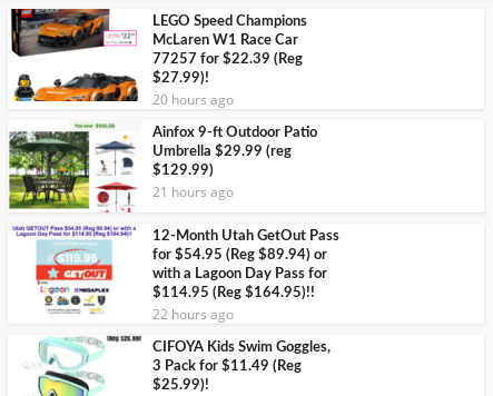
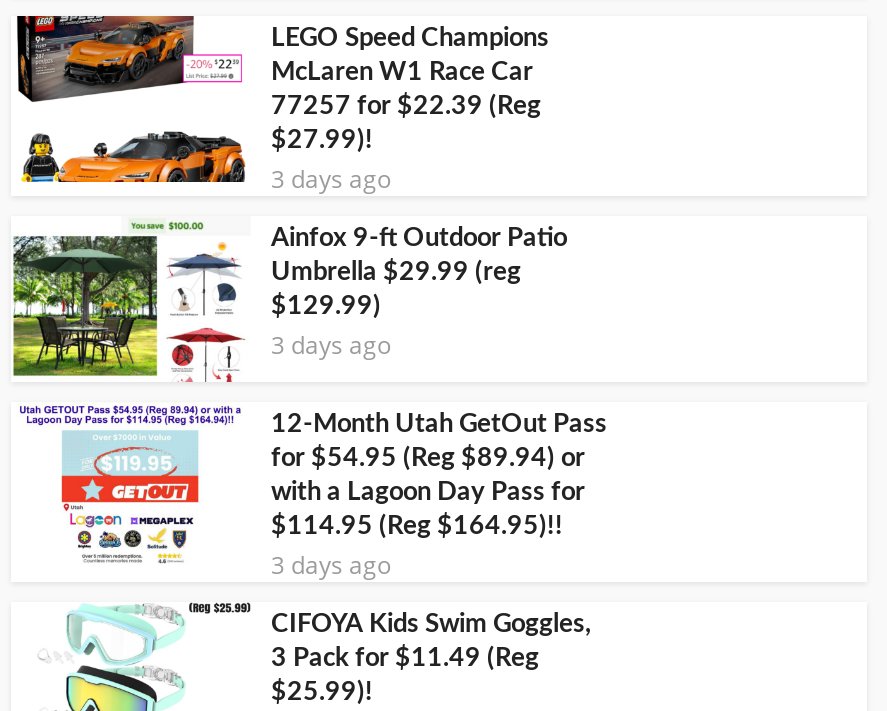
- 20 hours ago
+ 3 days ago

- 21 hours ago
+ 3 days ago

- 22 hours ago
+ 3 days ago
